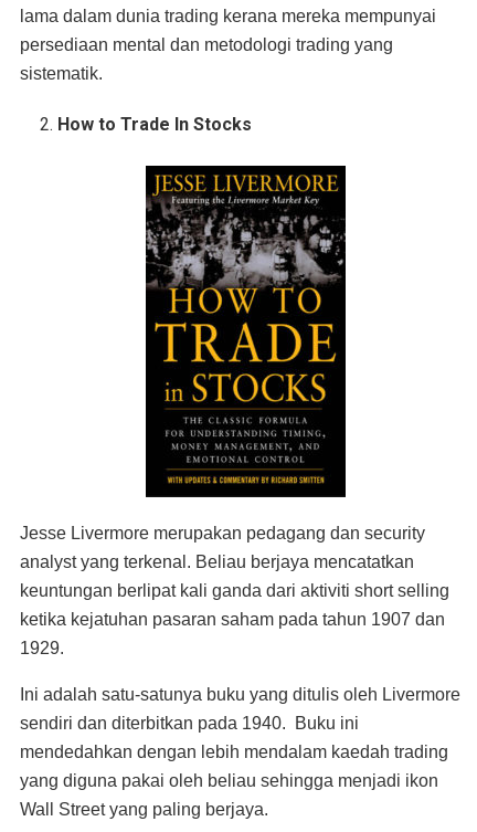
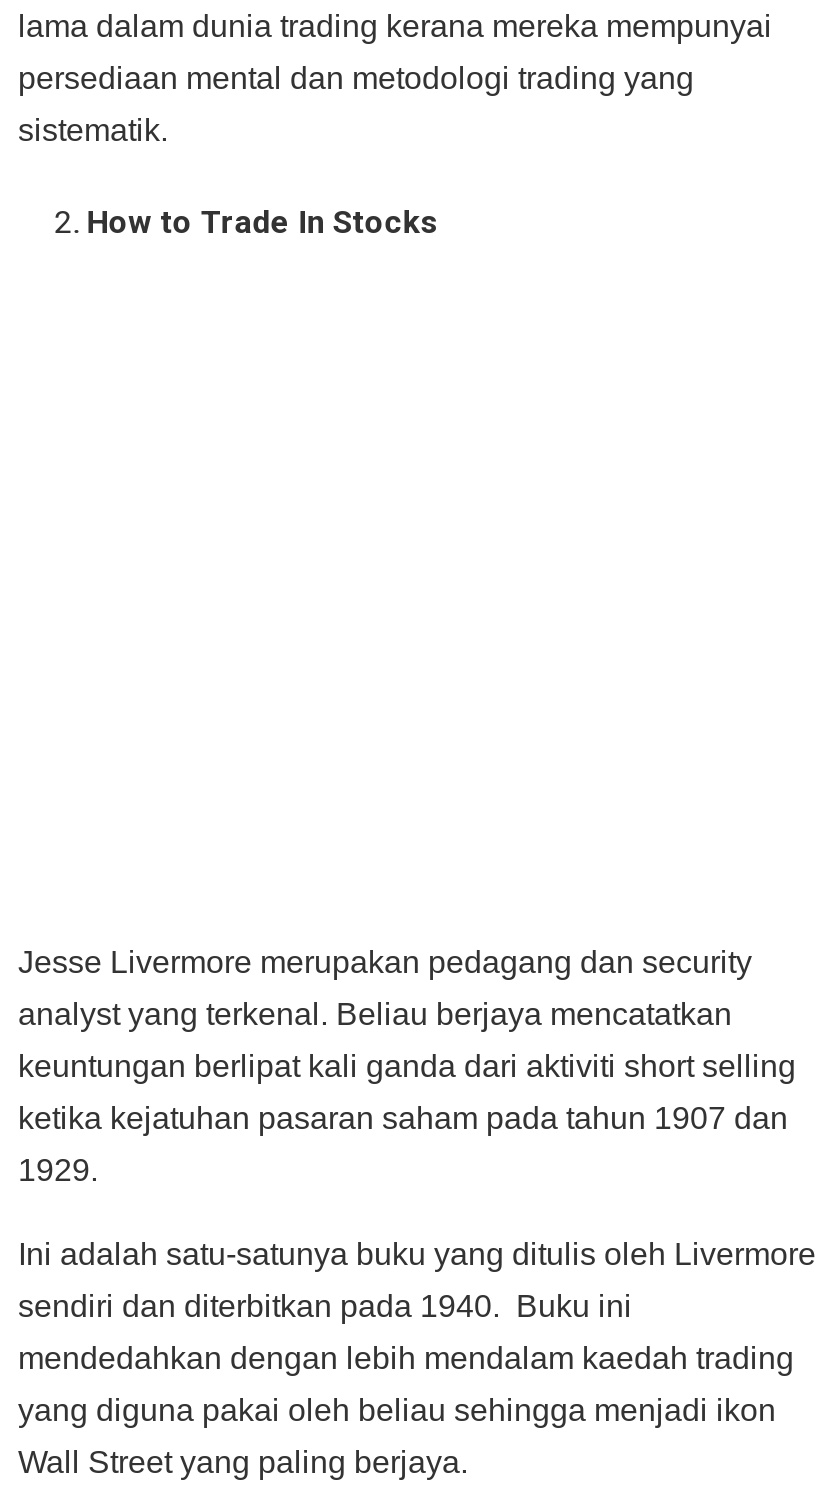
- [image]
